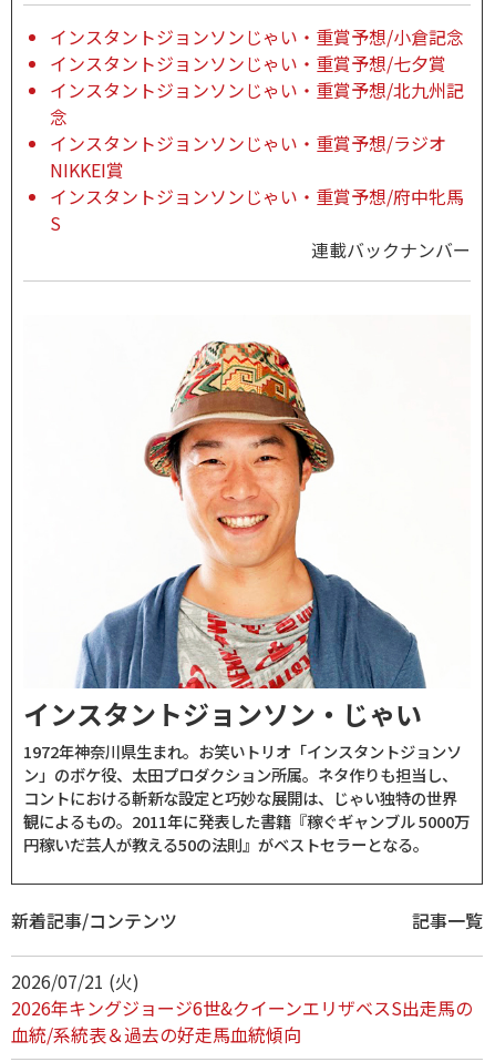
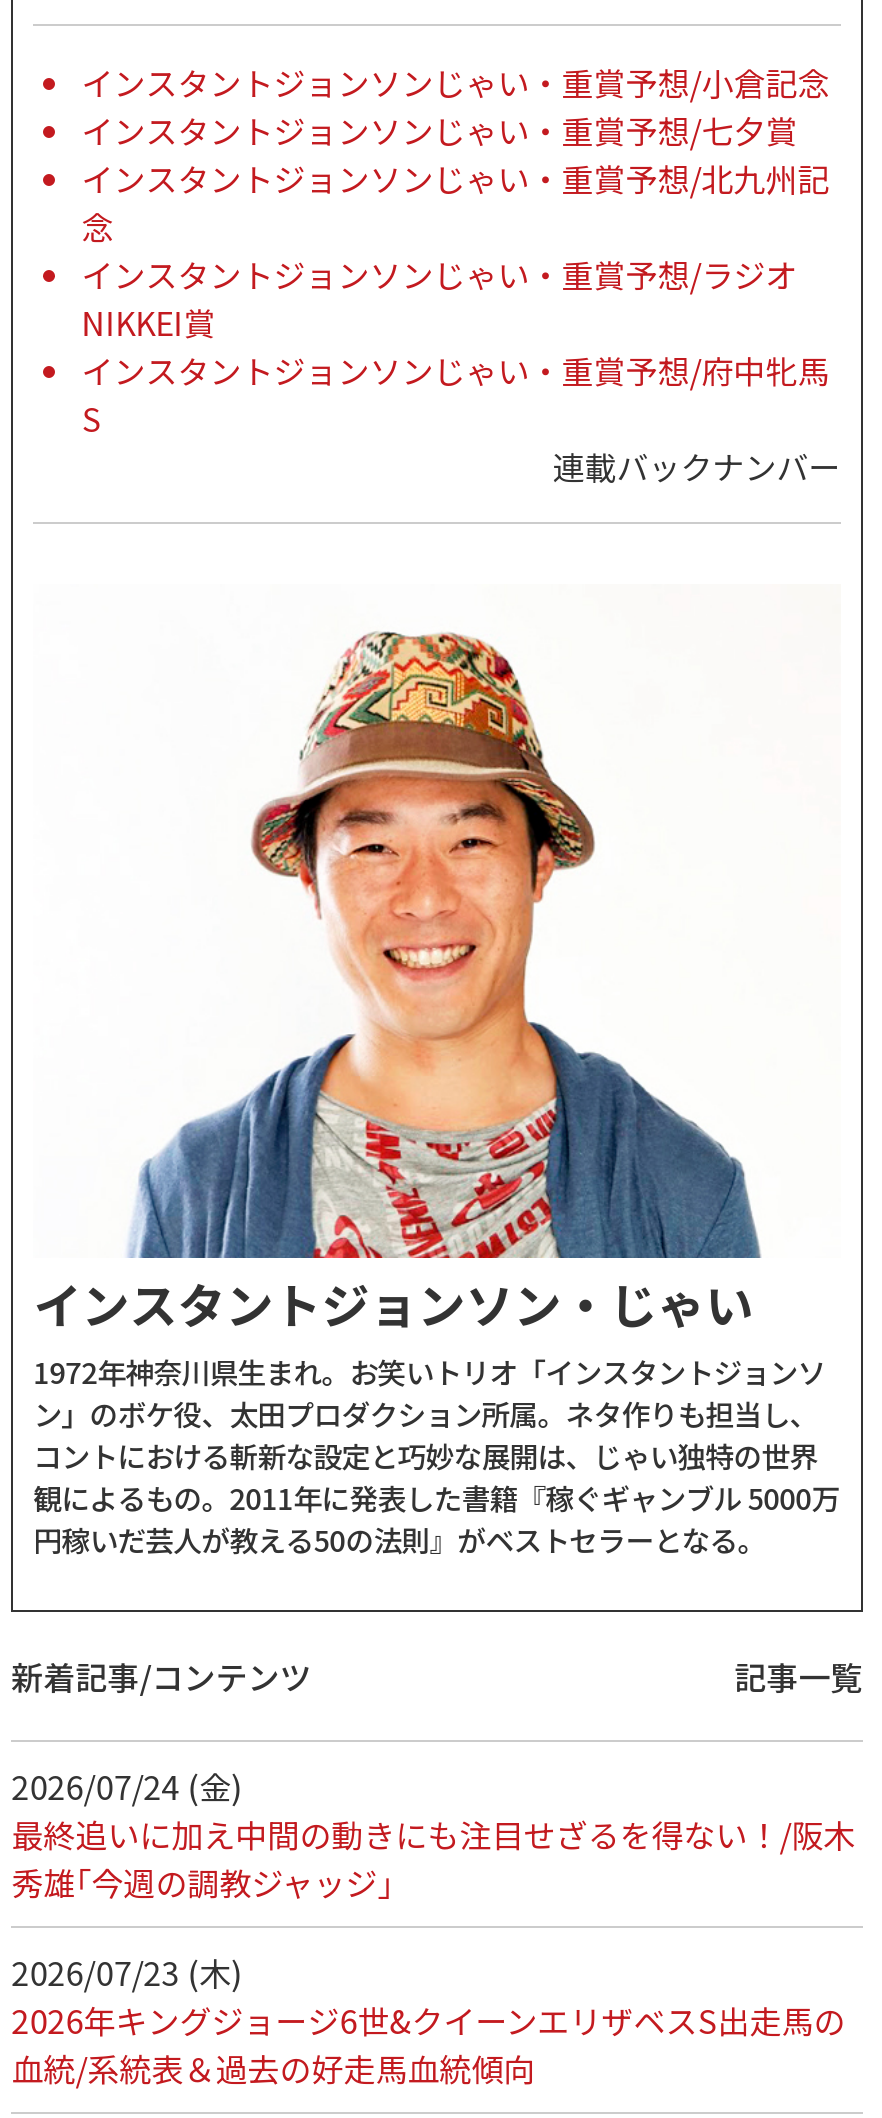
- 2026/07/21 (火)
+ 2026/07/24 (金)
+ 最終追いに加え中間の動きにも注目せざるを得ない！/阪木
+ 秀雄｢今週の調教ジャッジ｣
+ 2026/07/23 (木)
